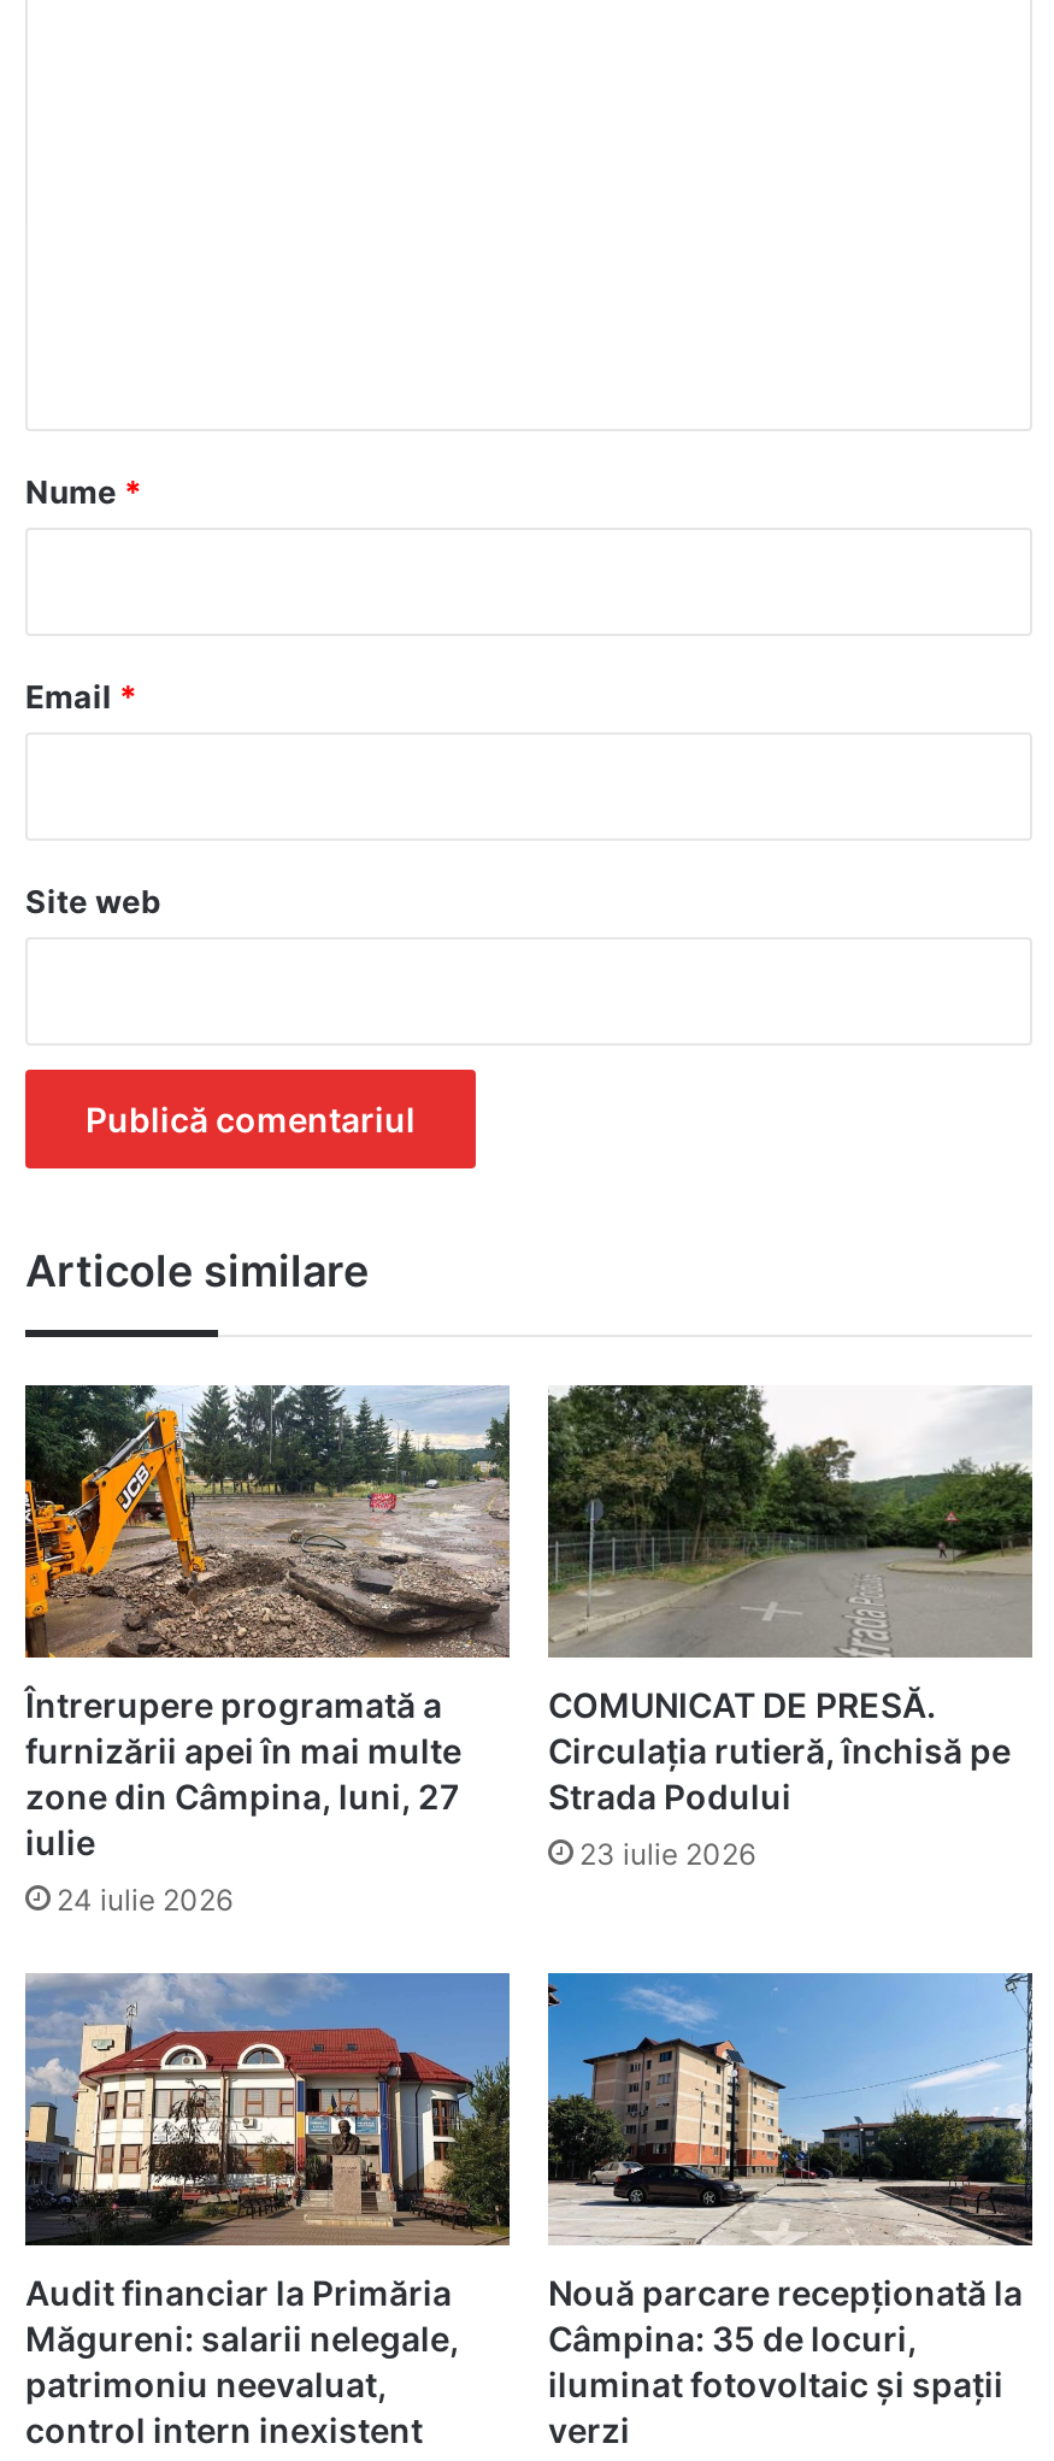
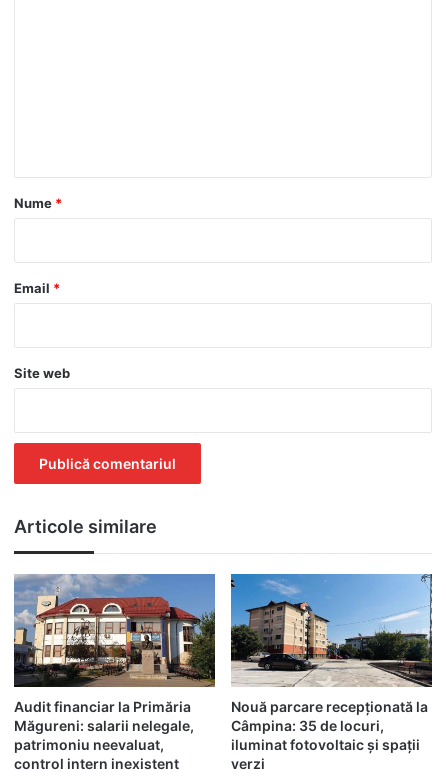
- [image]
- Întrerupere programată a
- furnizării apei în mai multe
- zone din Câmpina, luni, 27
- iulie
- 24 iulie 2026

- [image]
- COMUNICAT DE PRESĂ.
- Circulația rutieră, închisă pe
- Strada Podului
- 23 iulie 2026
